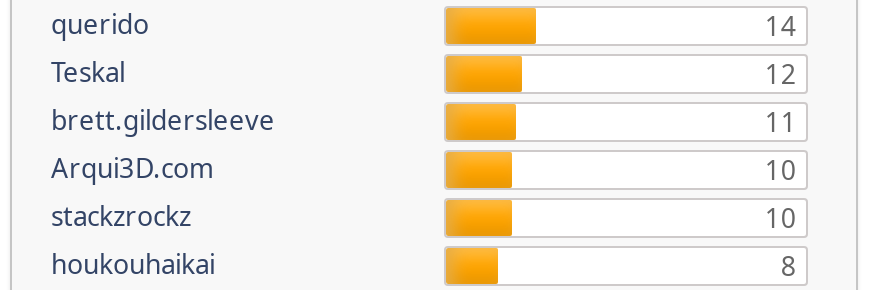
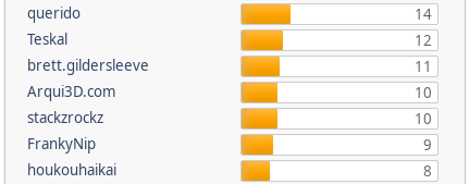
+ FrankyNip
+ 9
